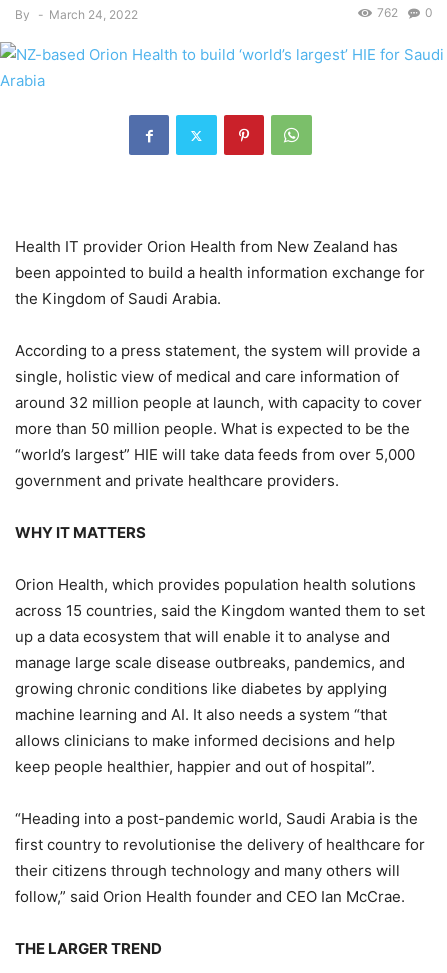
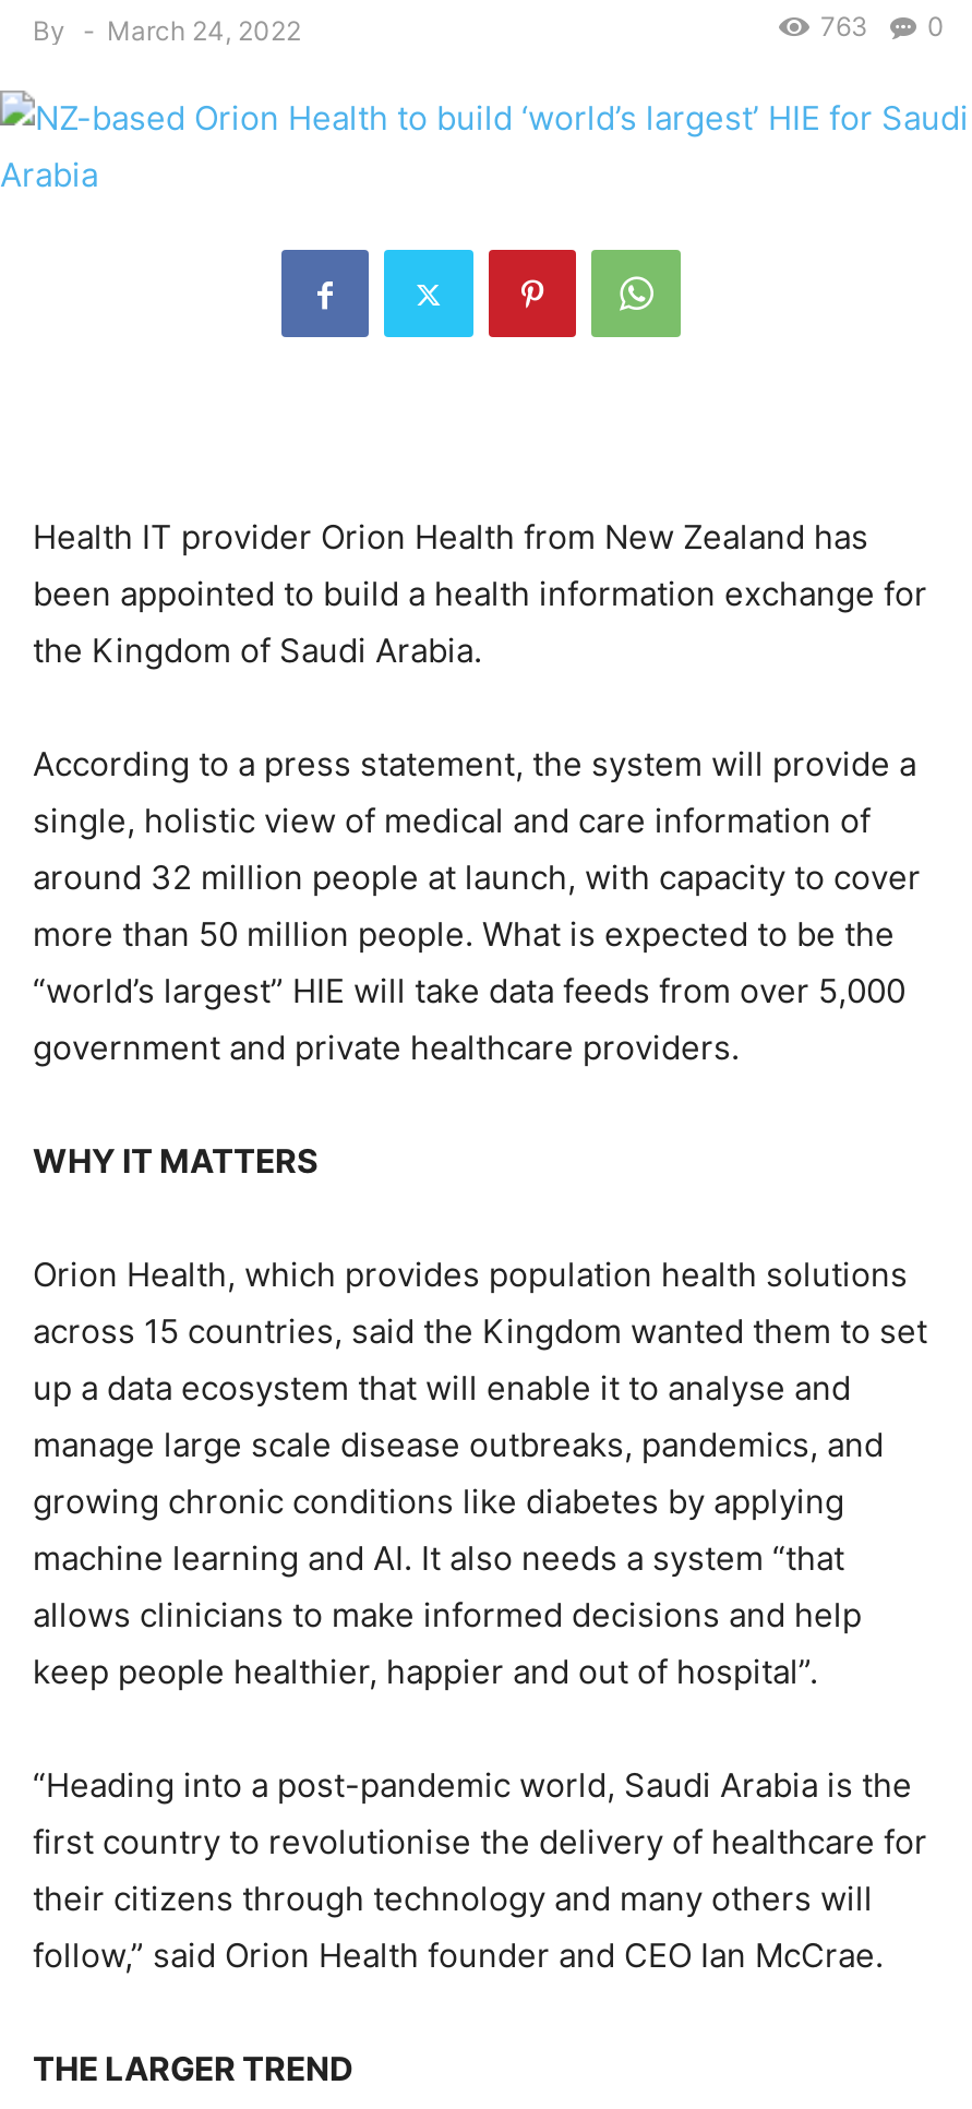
- 762 0
+ 763 0
